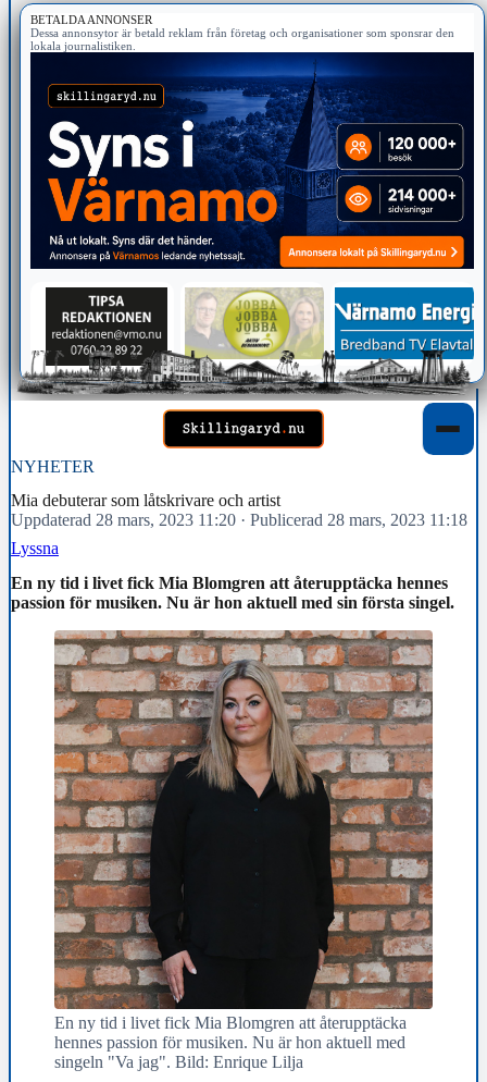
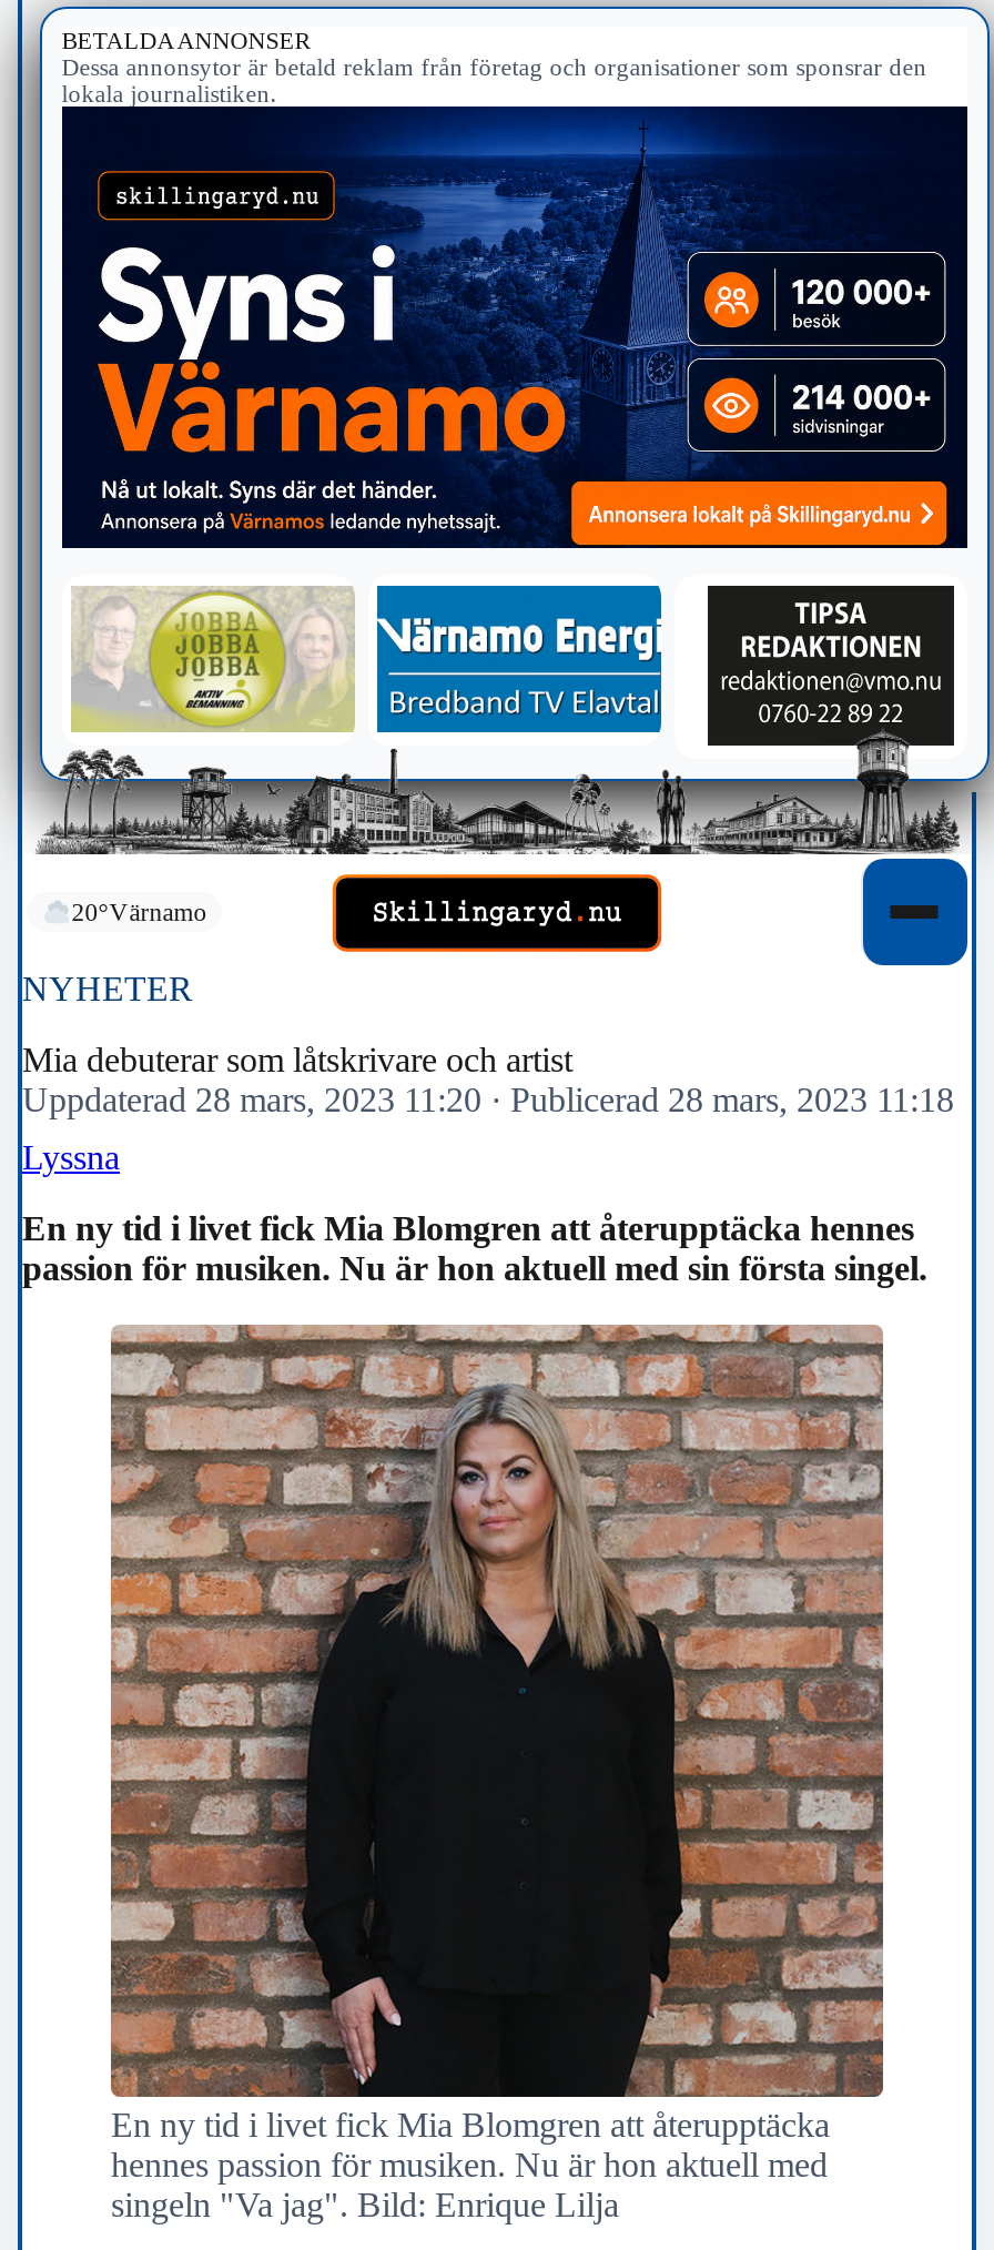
+ 20°Värnamo

- [image]
+ [image]
